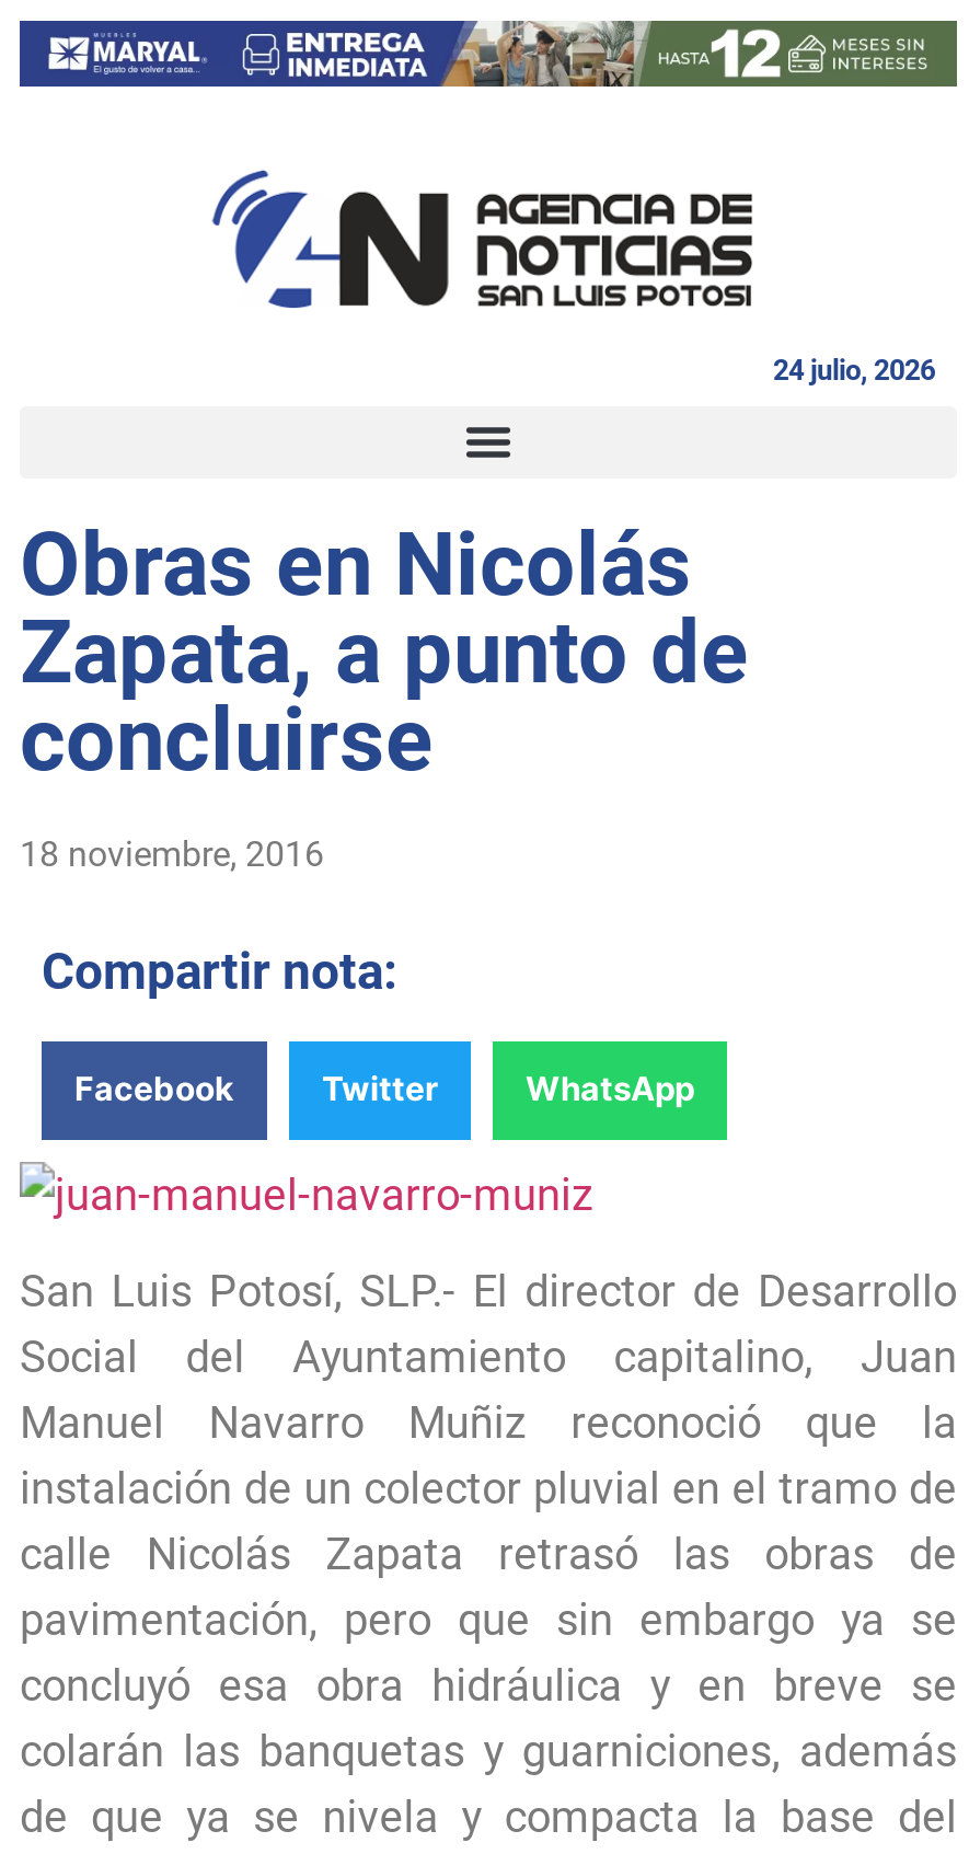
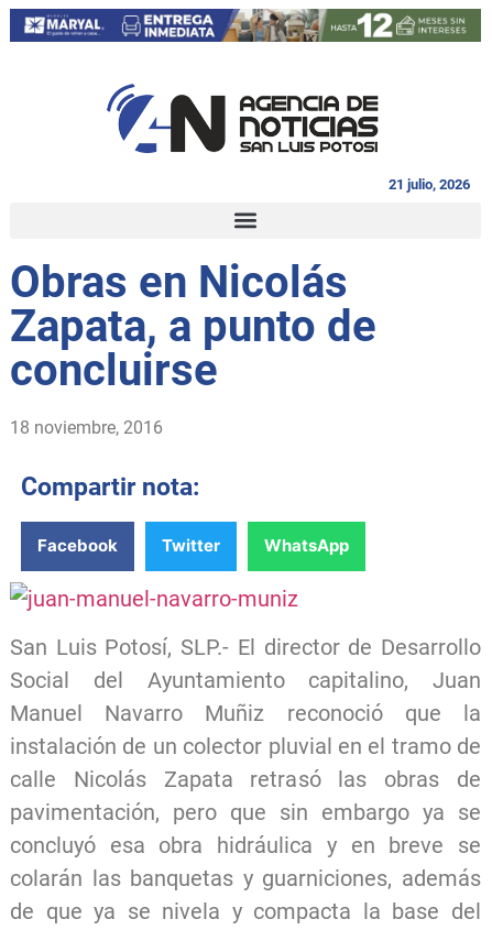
- 24 julio, 2026
+ 21 julio, 2026
